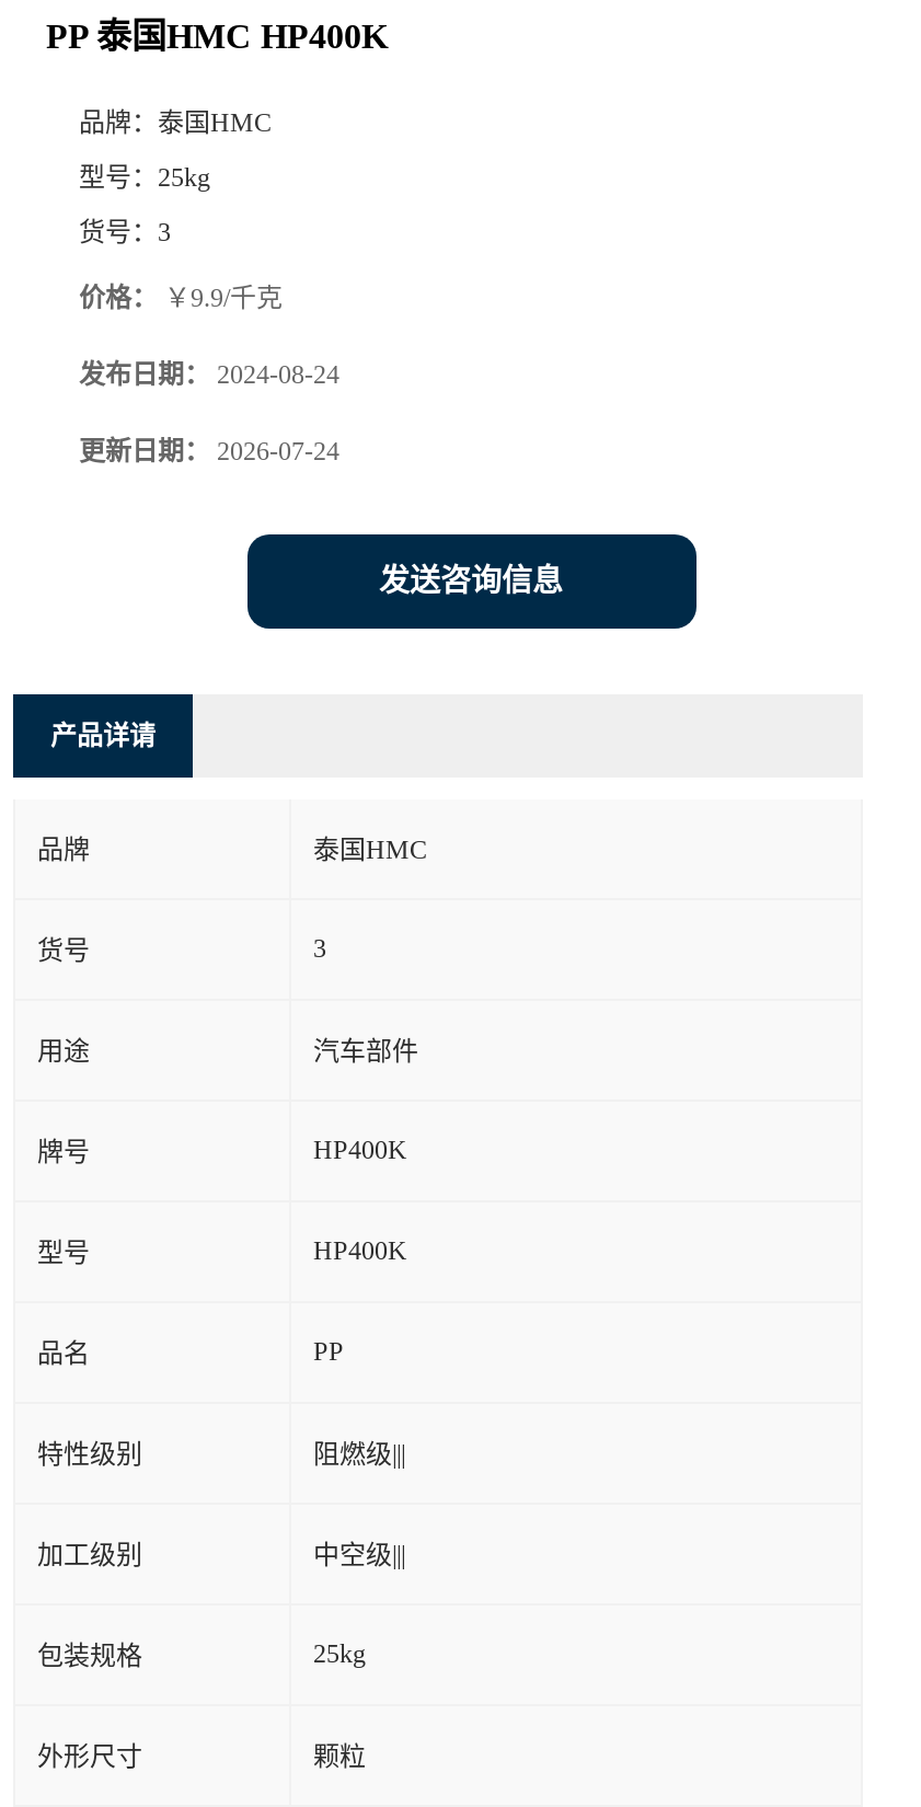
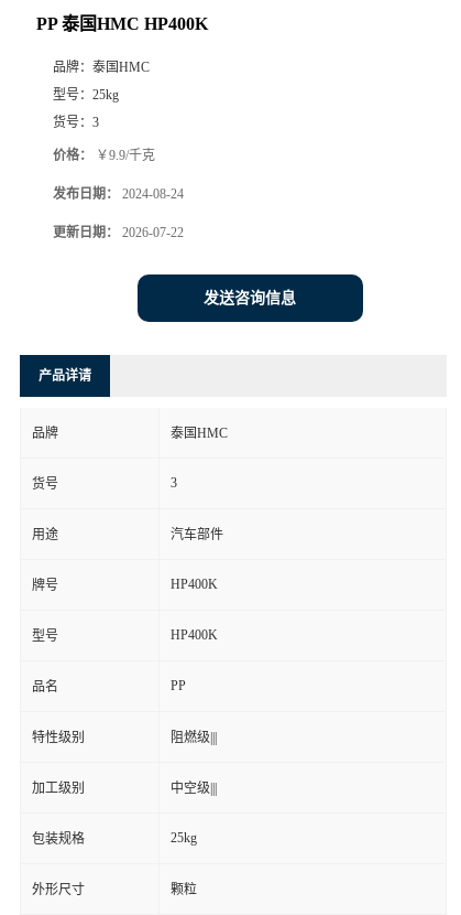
- 更新日期：2026-07-24
+ 更新日期：2026-07-22
